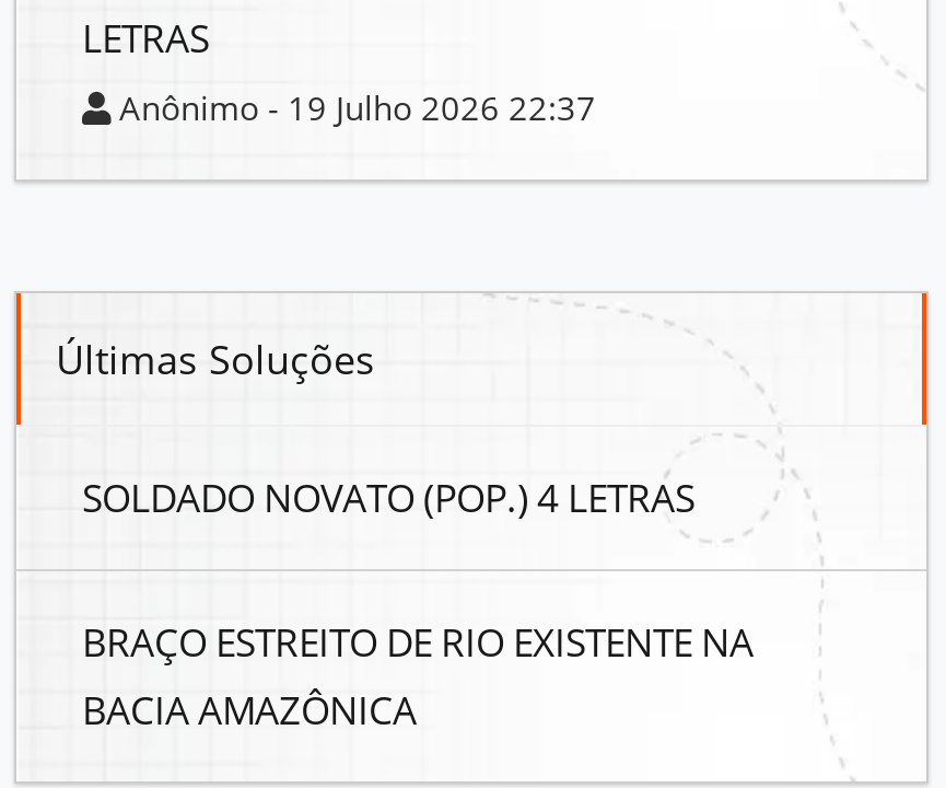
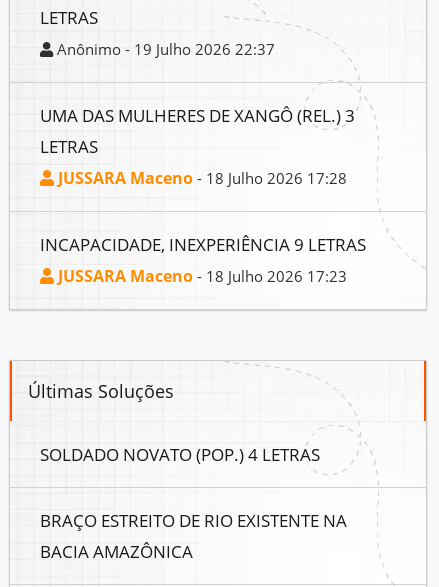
+ UMA DAS MULHERES DE XANGÔ (REL.) 3
+ LETRAS
+ JUSSARA Maceno - 18 Julho 2026 17:28
+ INCAPACIDADE, INEXPERIÊNCIA 9 LETRAS
+ JUSSARA Maceno - 18 Julho 2026 17:23
